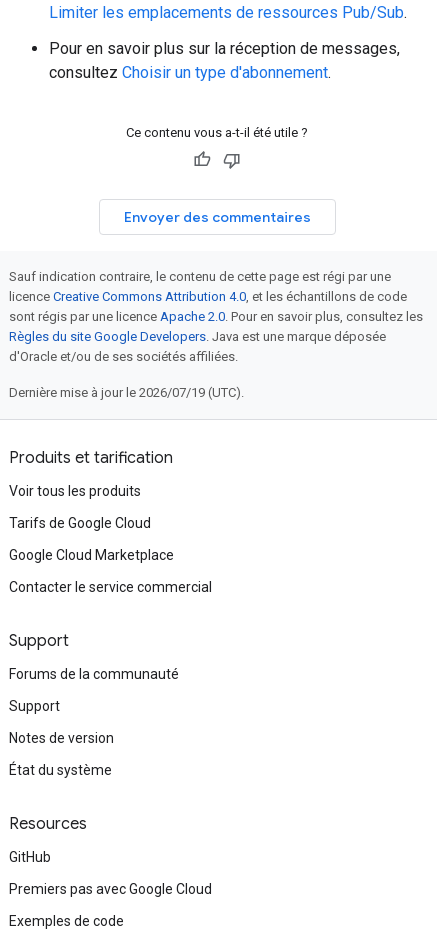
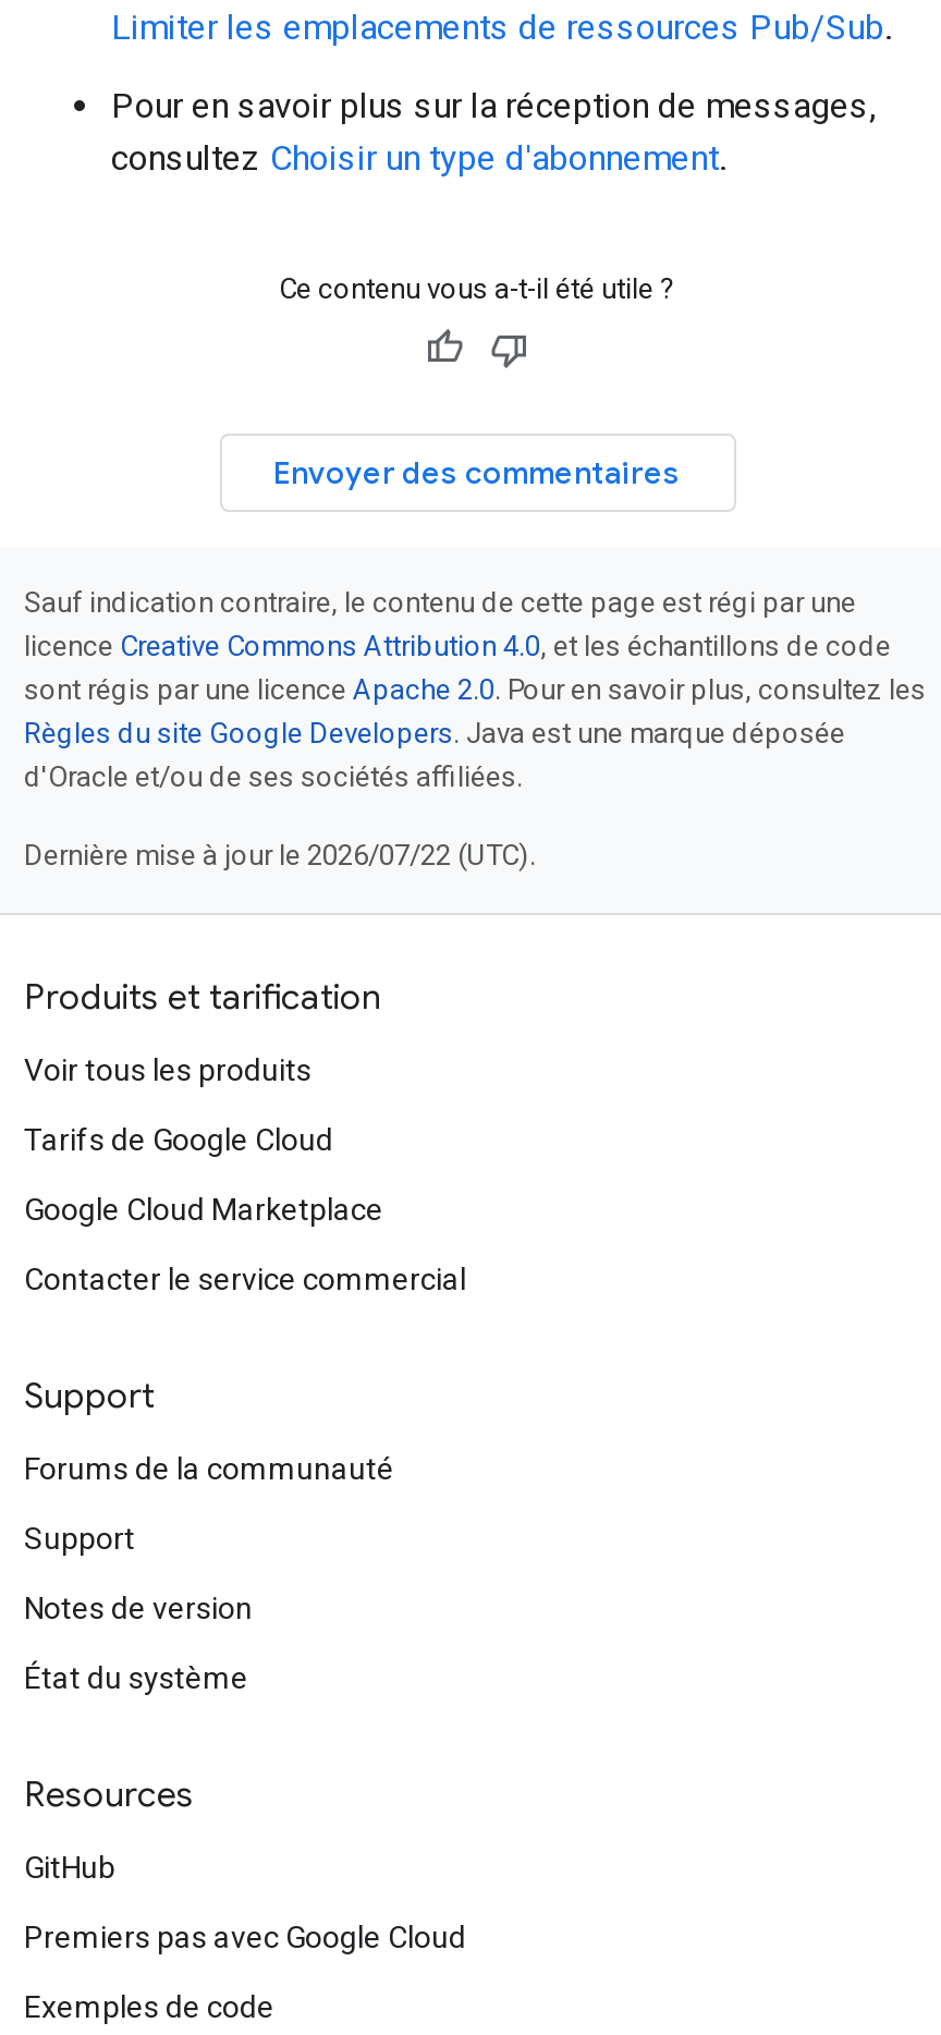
- Dernière mise à jour le 2026/07/19 (UTC).
+ Dernière mise à jour le 2026/07/22 (UTC).
